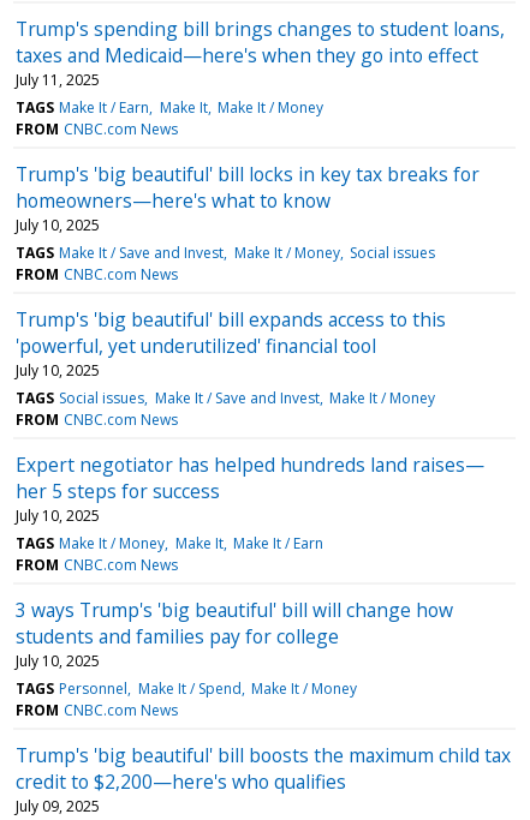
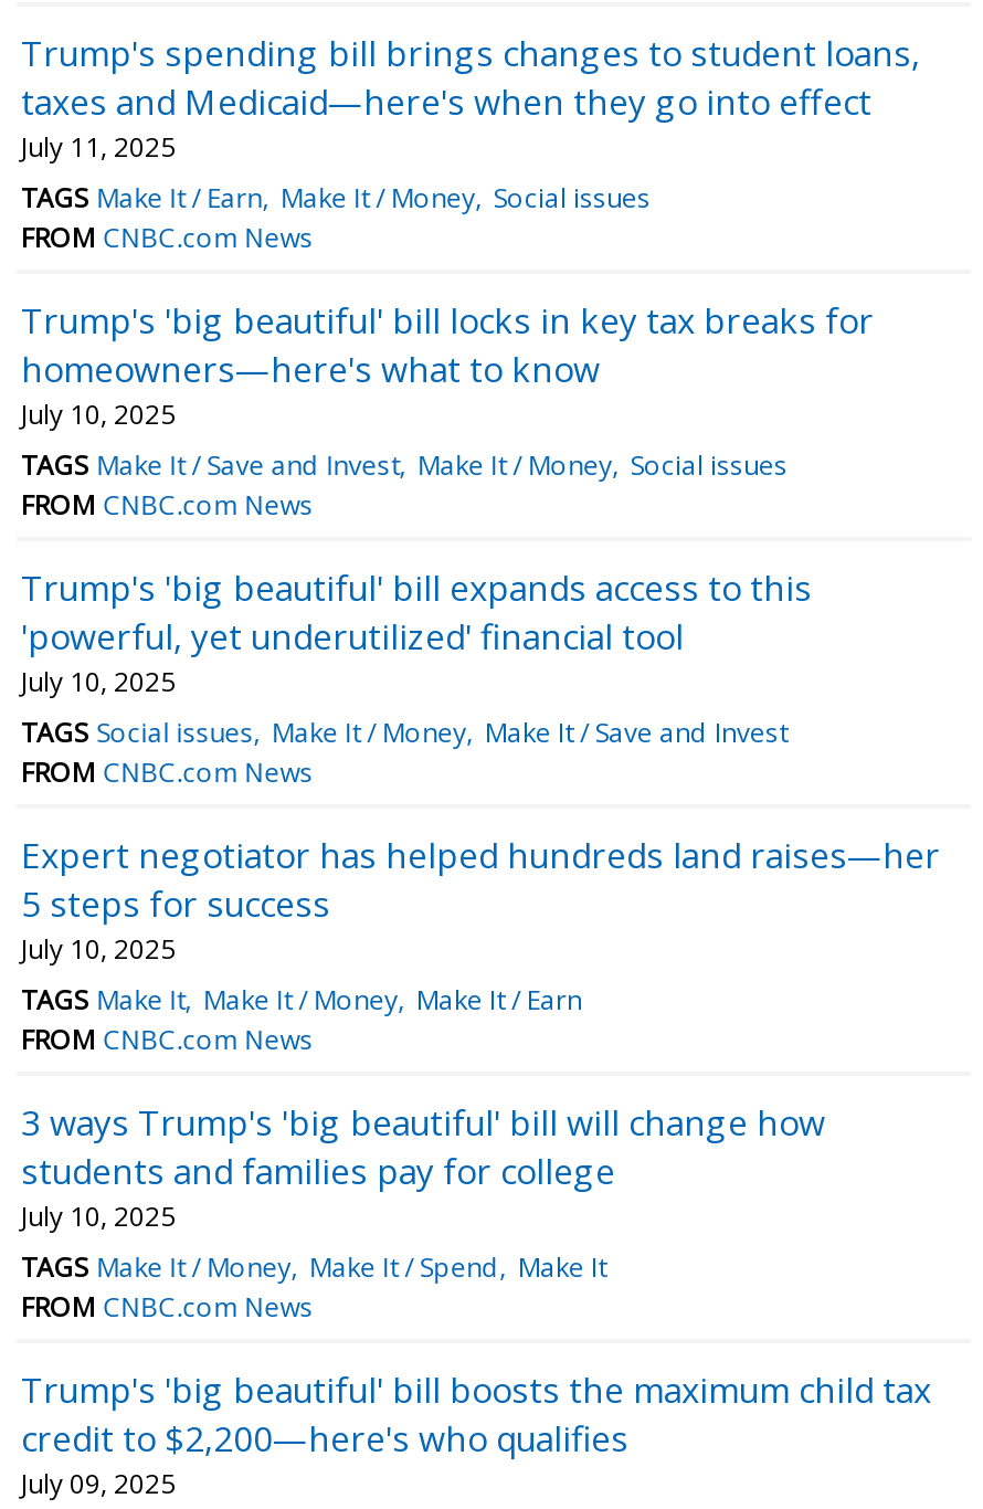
- TAGS Make It / Earn Make It Make It / Money
+ TAGS Make It / Earn Make It / Money Social issues

- TAGS Social issues Make It / Save and Invest Make It / Money
+ TAGS Social issues Make It / Money Make It / Save and Invest

- TAGS Make It / Money Make It Make It / Earn
+ TAGS Make It Make It / Money Make It / Earn

- TAGS Personnel Make It / Spend Make It / Money
+ TAGS Make It / Money Make It / Spend Make It
